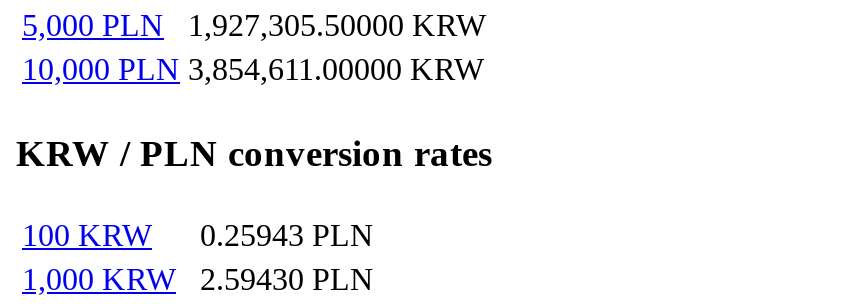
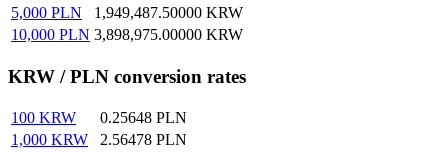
- 5,000 PLN 1,927,305.50000 KRW
+ 5,000 PLN 1,949,487.50000 KRW

- 10,000 PLN 3,854,611.00000 KRW
+ 10,000 PLN 3,898,975.00000 KRW

- 100 KRW 0.25943 PLN
+ 100 KRW 0.25648 PLN

- 1,000 KRW 2.59430 PLN
+ 1,000 KRW 2.56478 PLN
